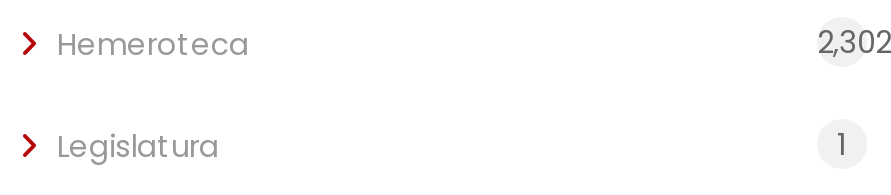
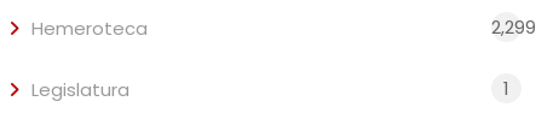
- 2,302
+ 2,299
